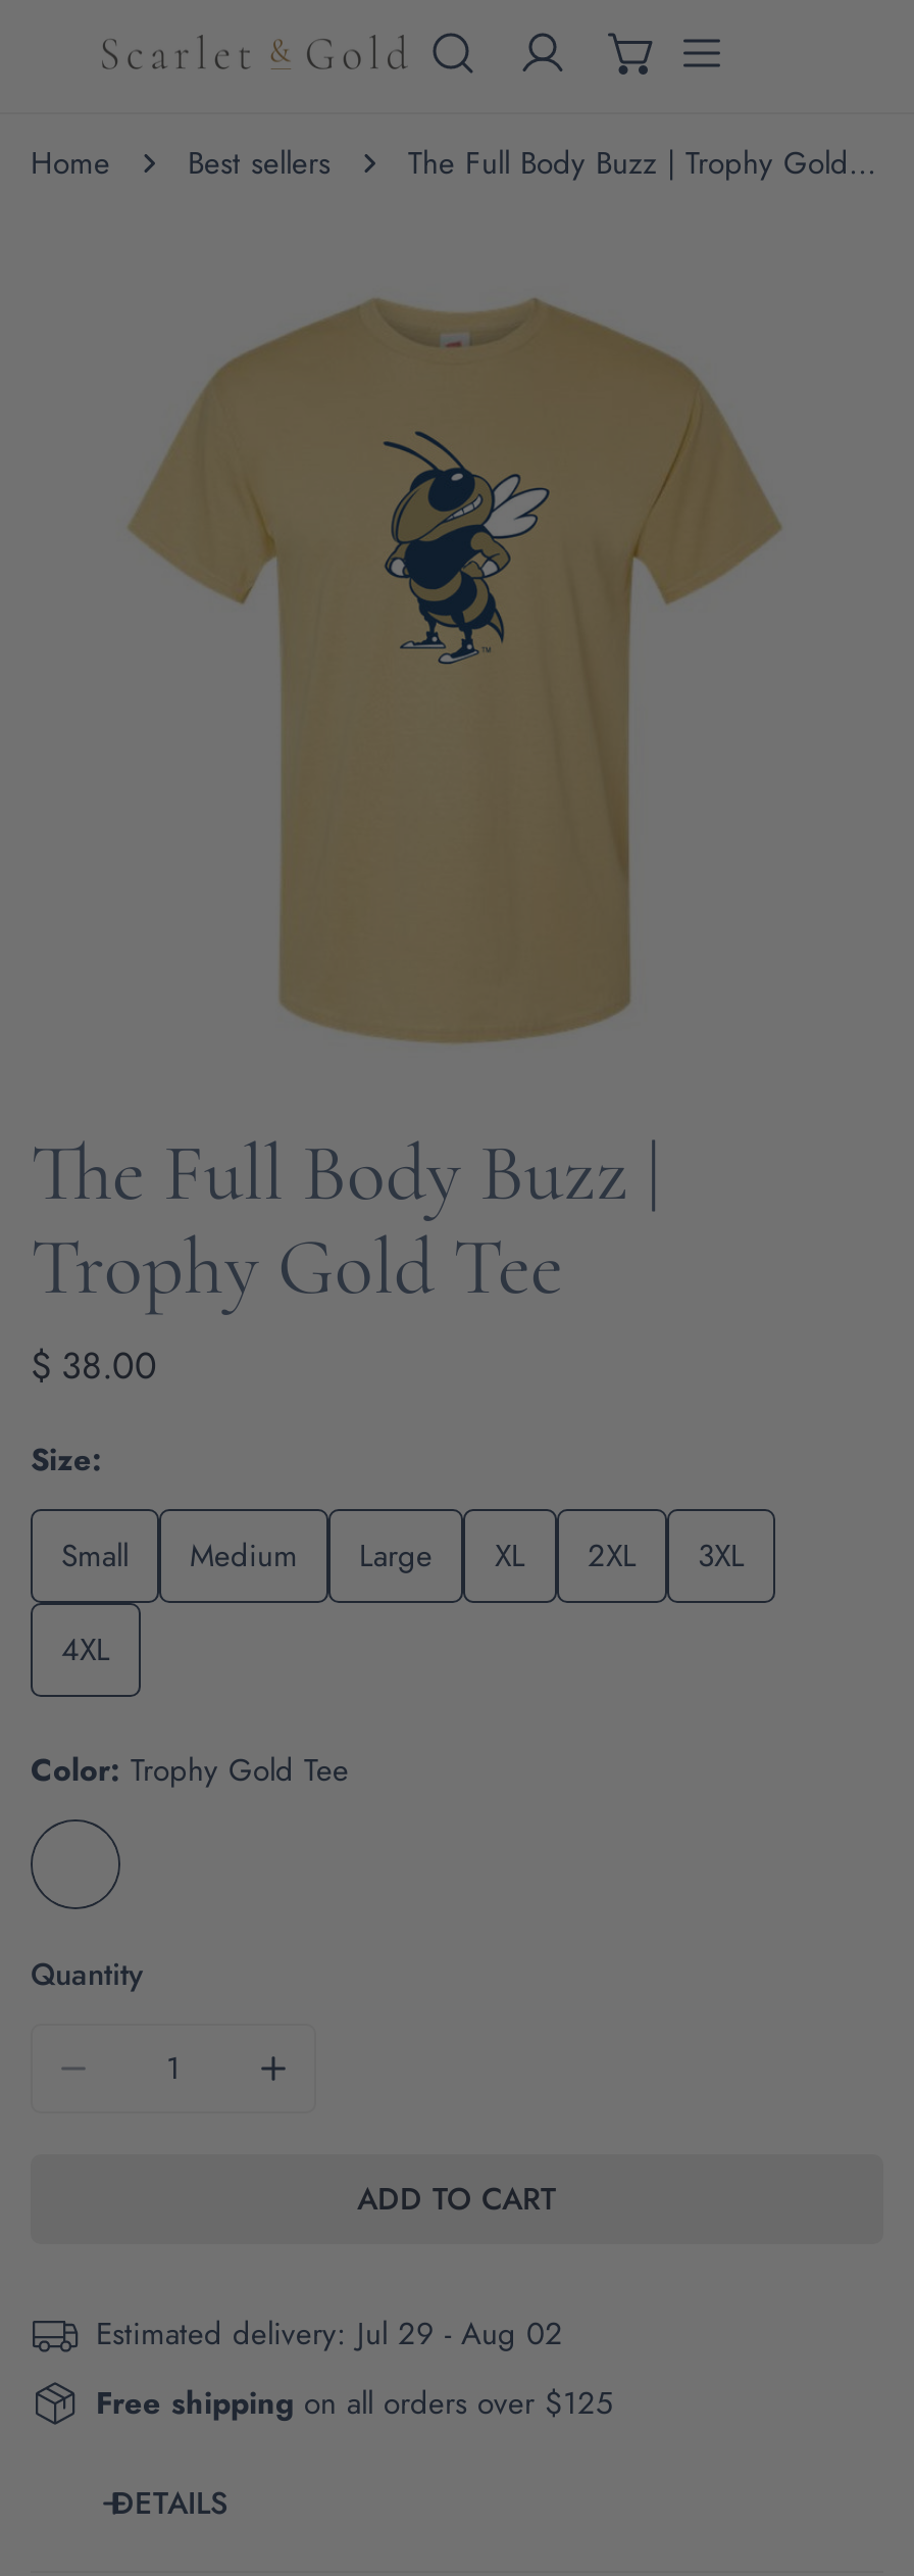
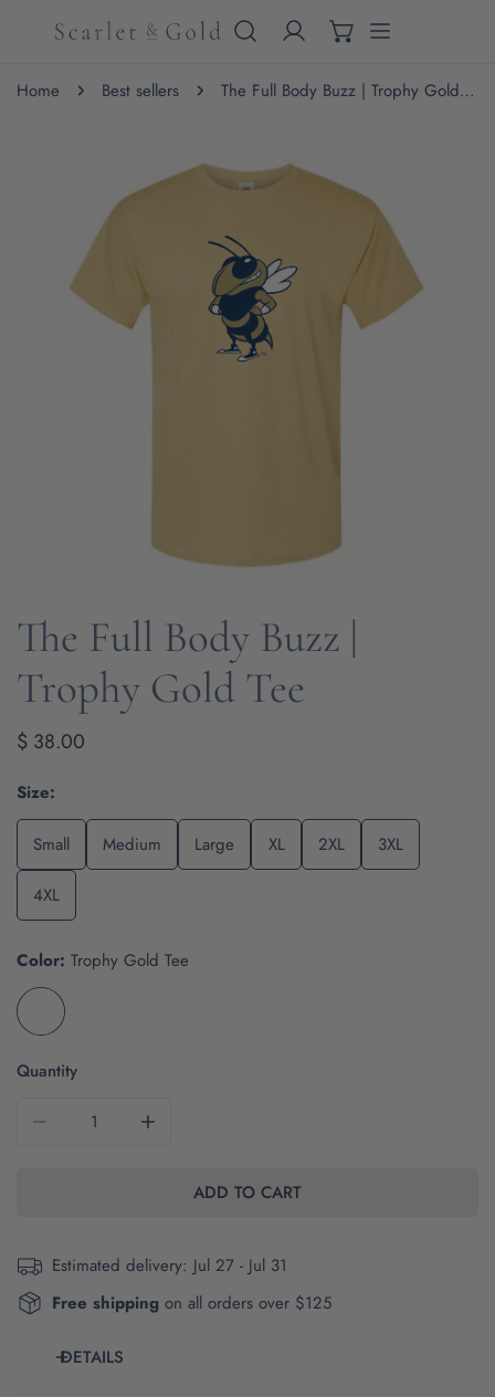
- Estimated delivery: Jul 29 - Aug 02
+ Estimated delivery: Jul 27 - Jul 31
